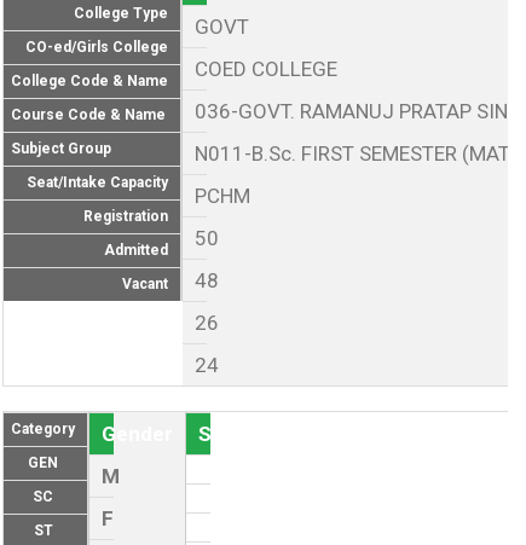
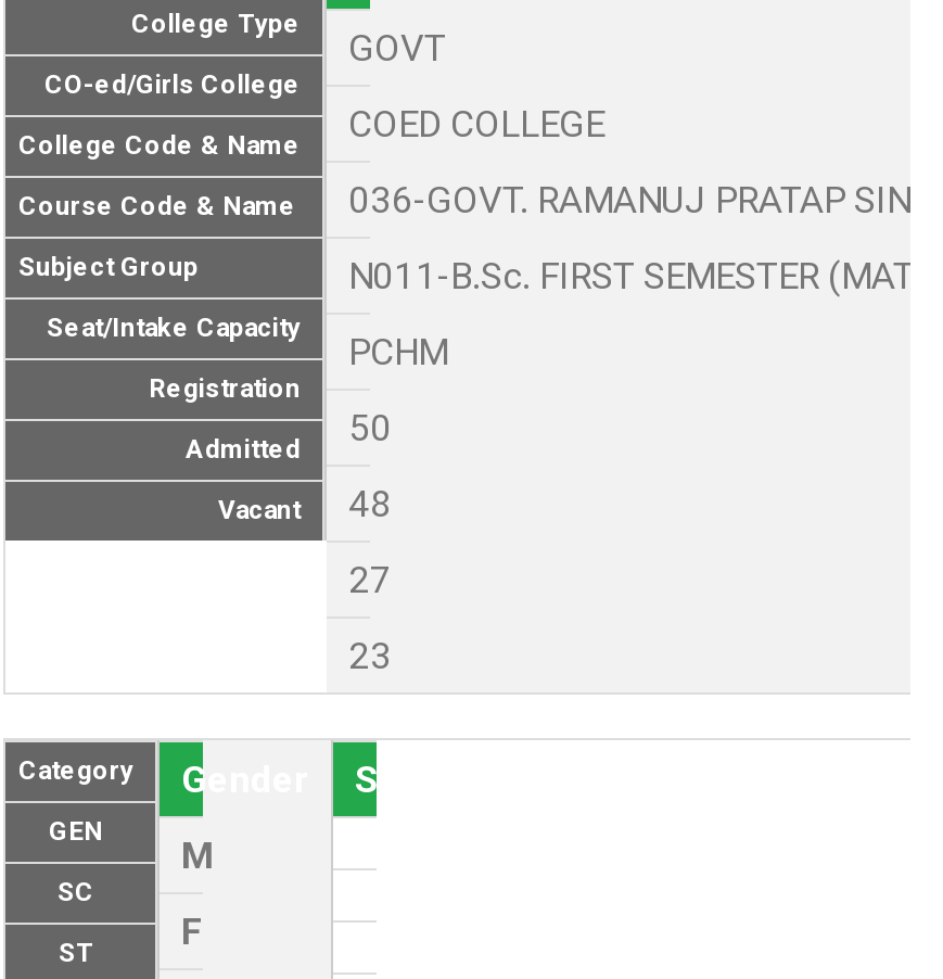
- 26
+ 27

- 24
+ 23
